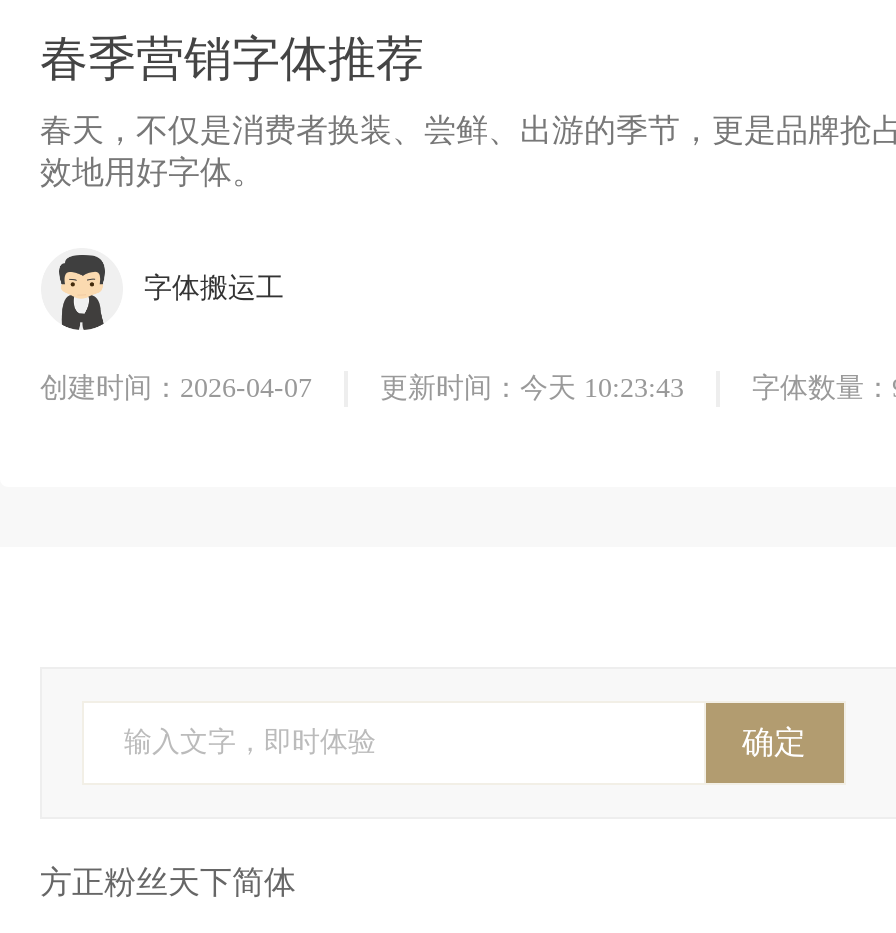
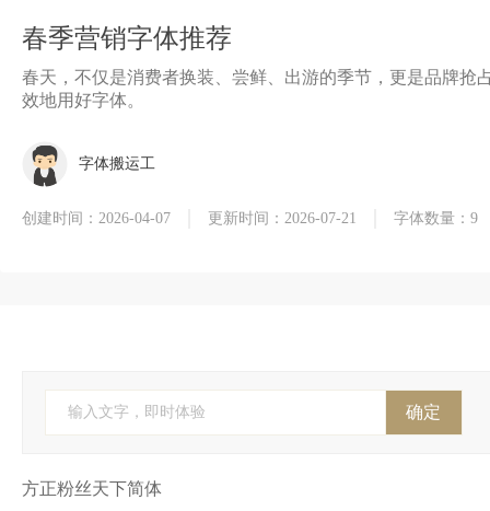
- 更新时间：今天 10:23:43
+ 更新时间：2026-07-21
